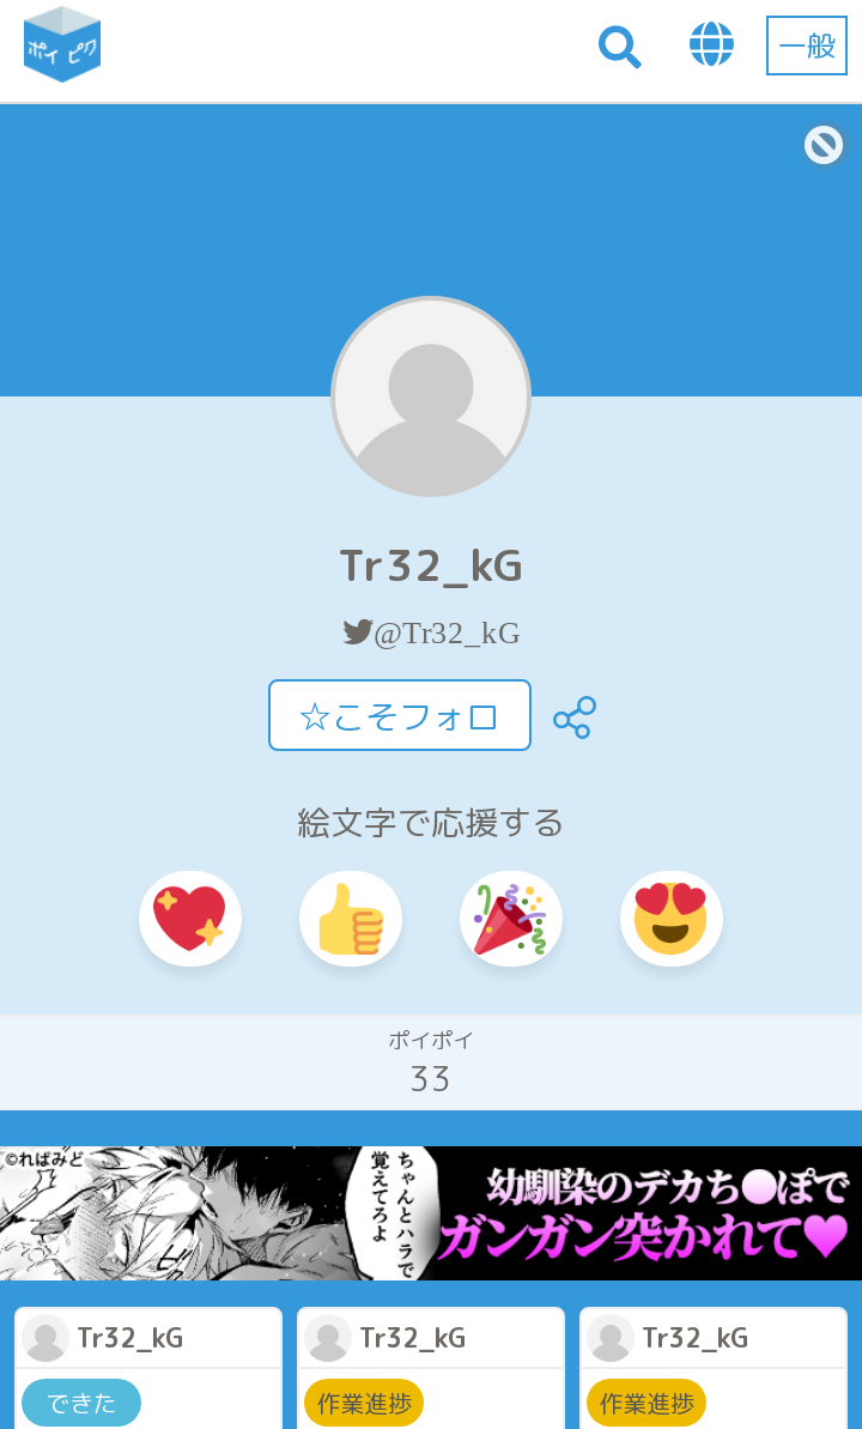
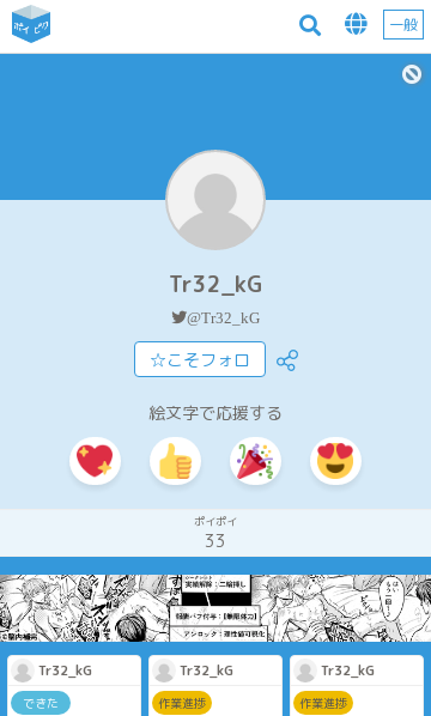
- [image]
+ [image]
